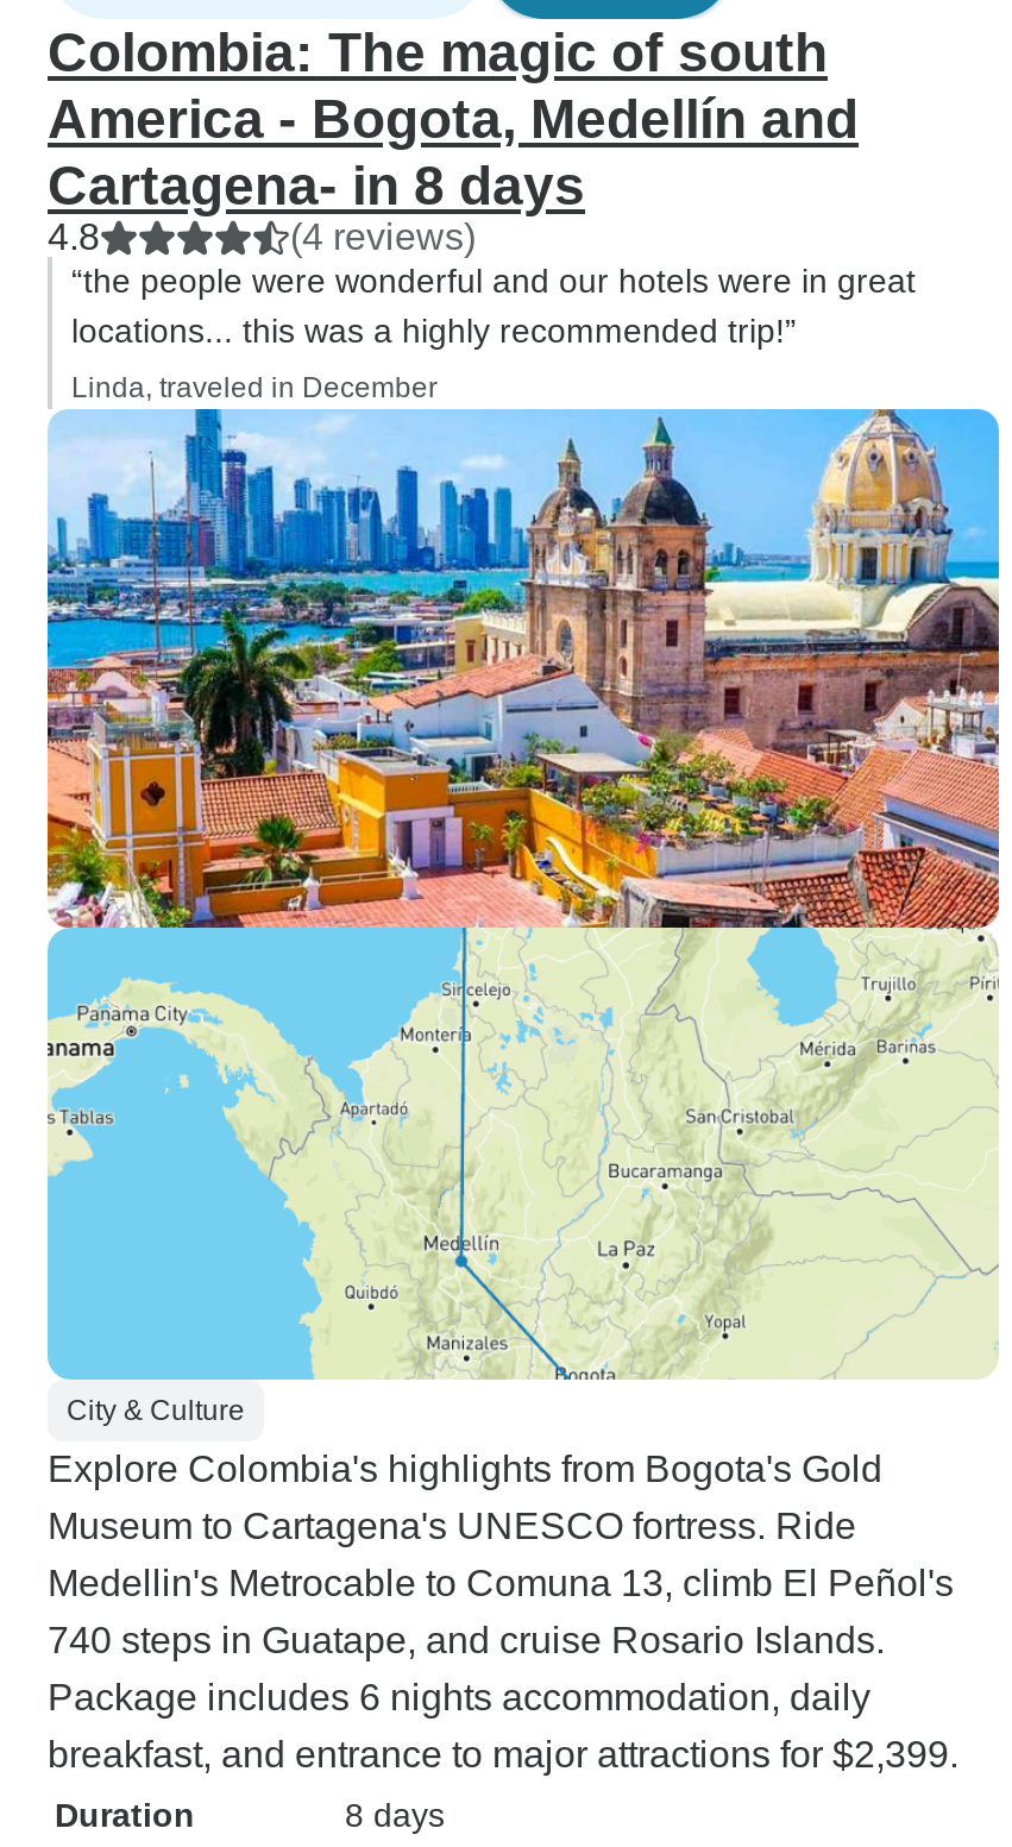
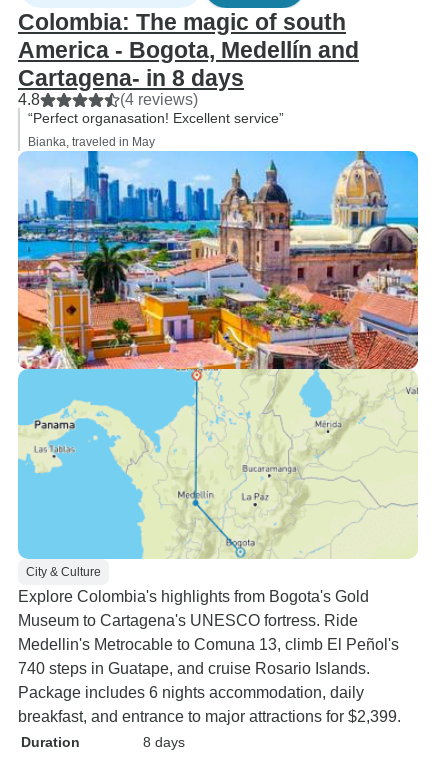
- “the people were wonderful and our hotels were in great
- locations... this was a highly recommended trip!”
+ “Perfect organasation! Excellent service”

- Linda, traveled in December
+ Bianka, traveled in May

moved up: [image]
